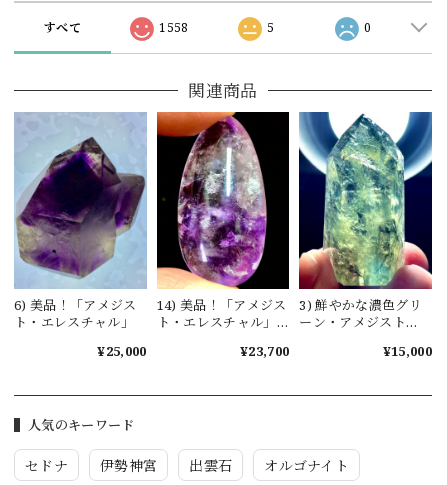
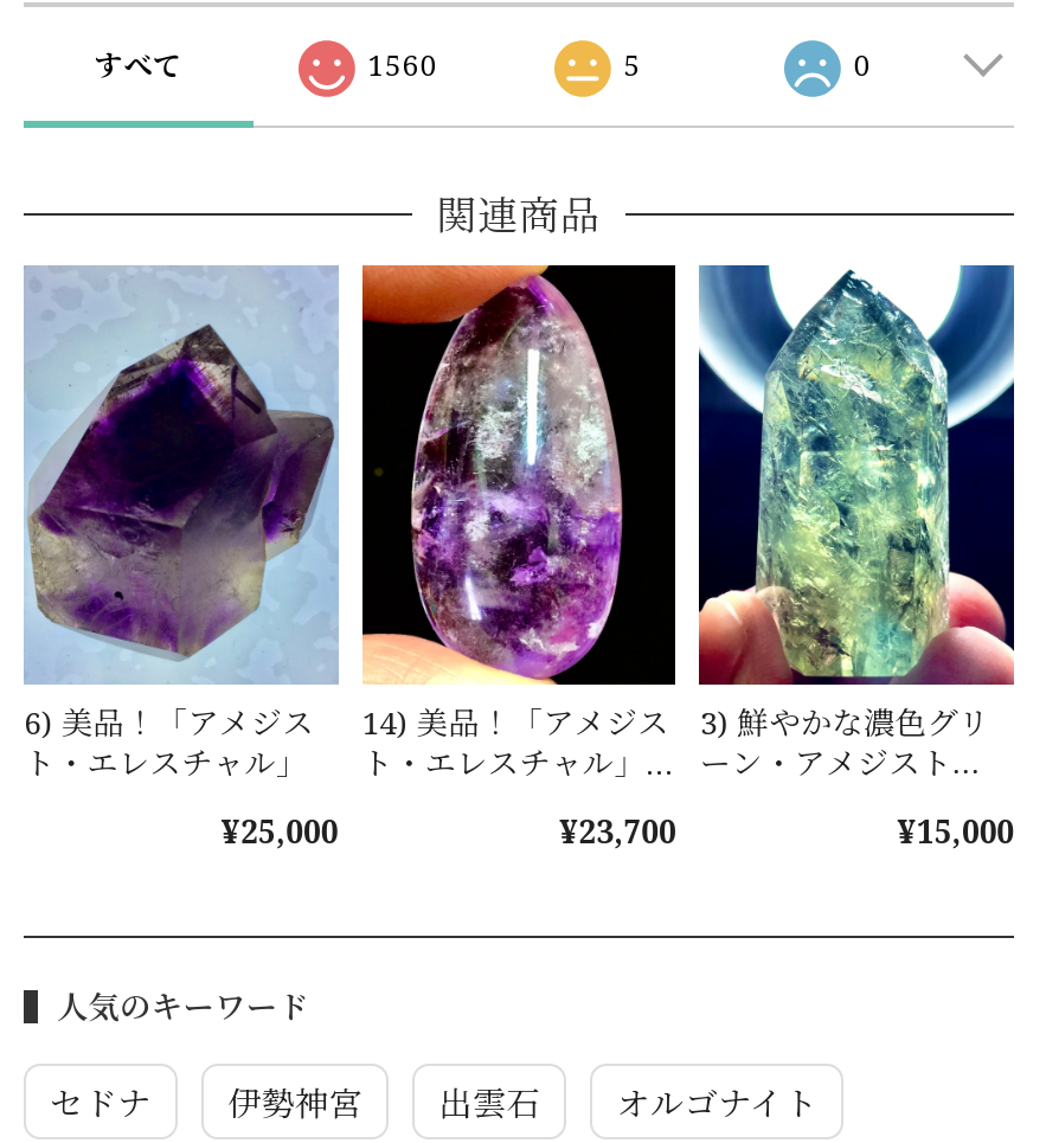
- 1558
+ 1560
